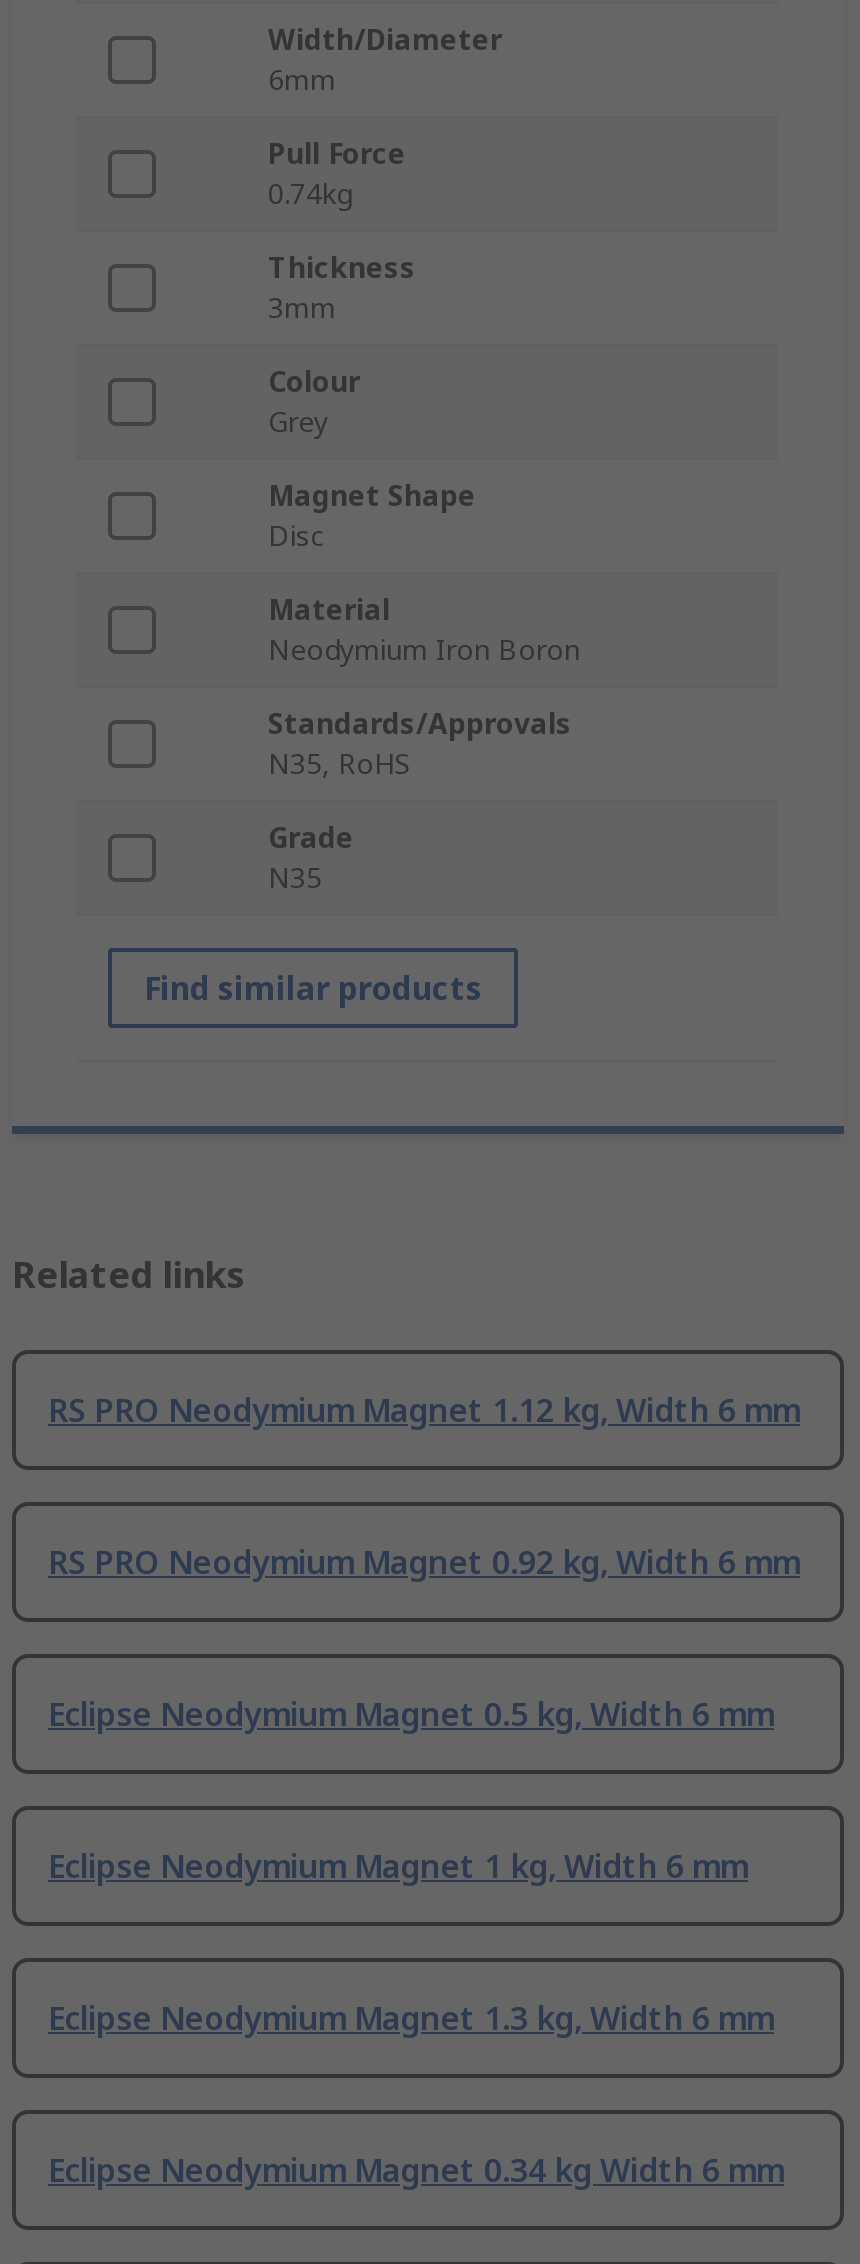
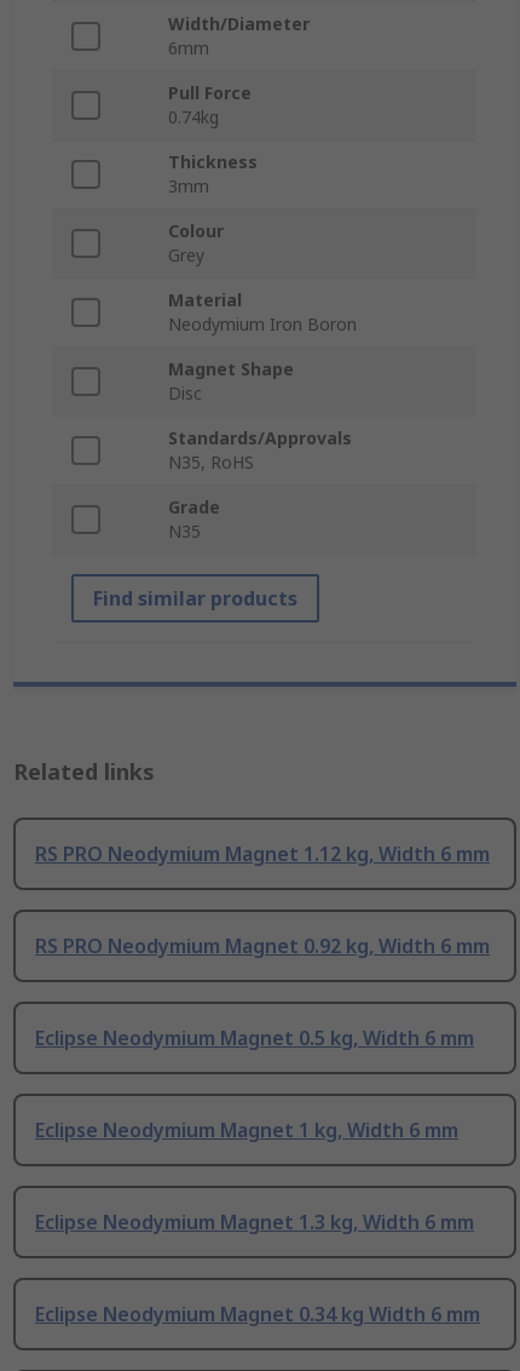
moved down: Magnet Shape | Disc

moved up: Material | Neodymium Iron Boron
